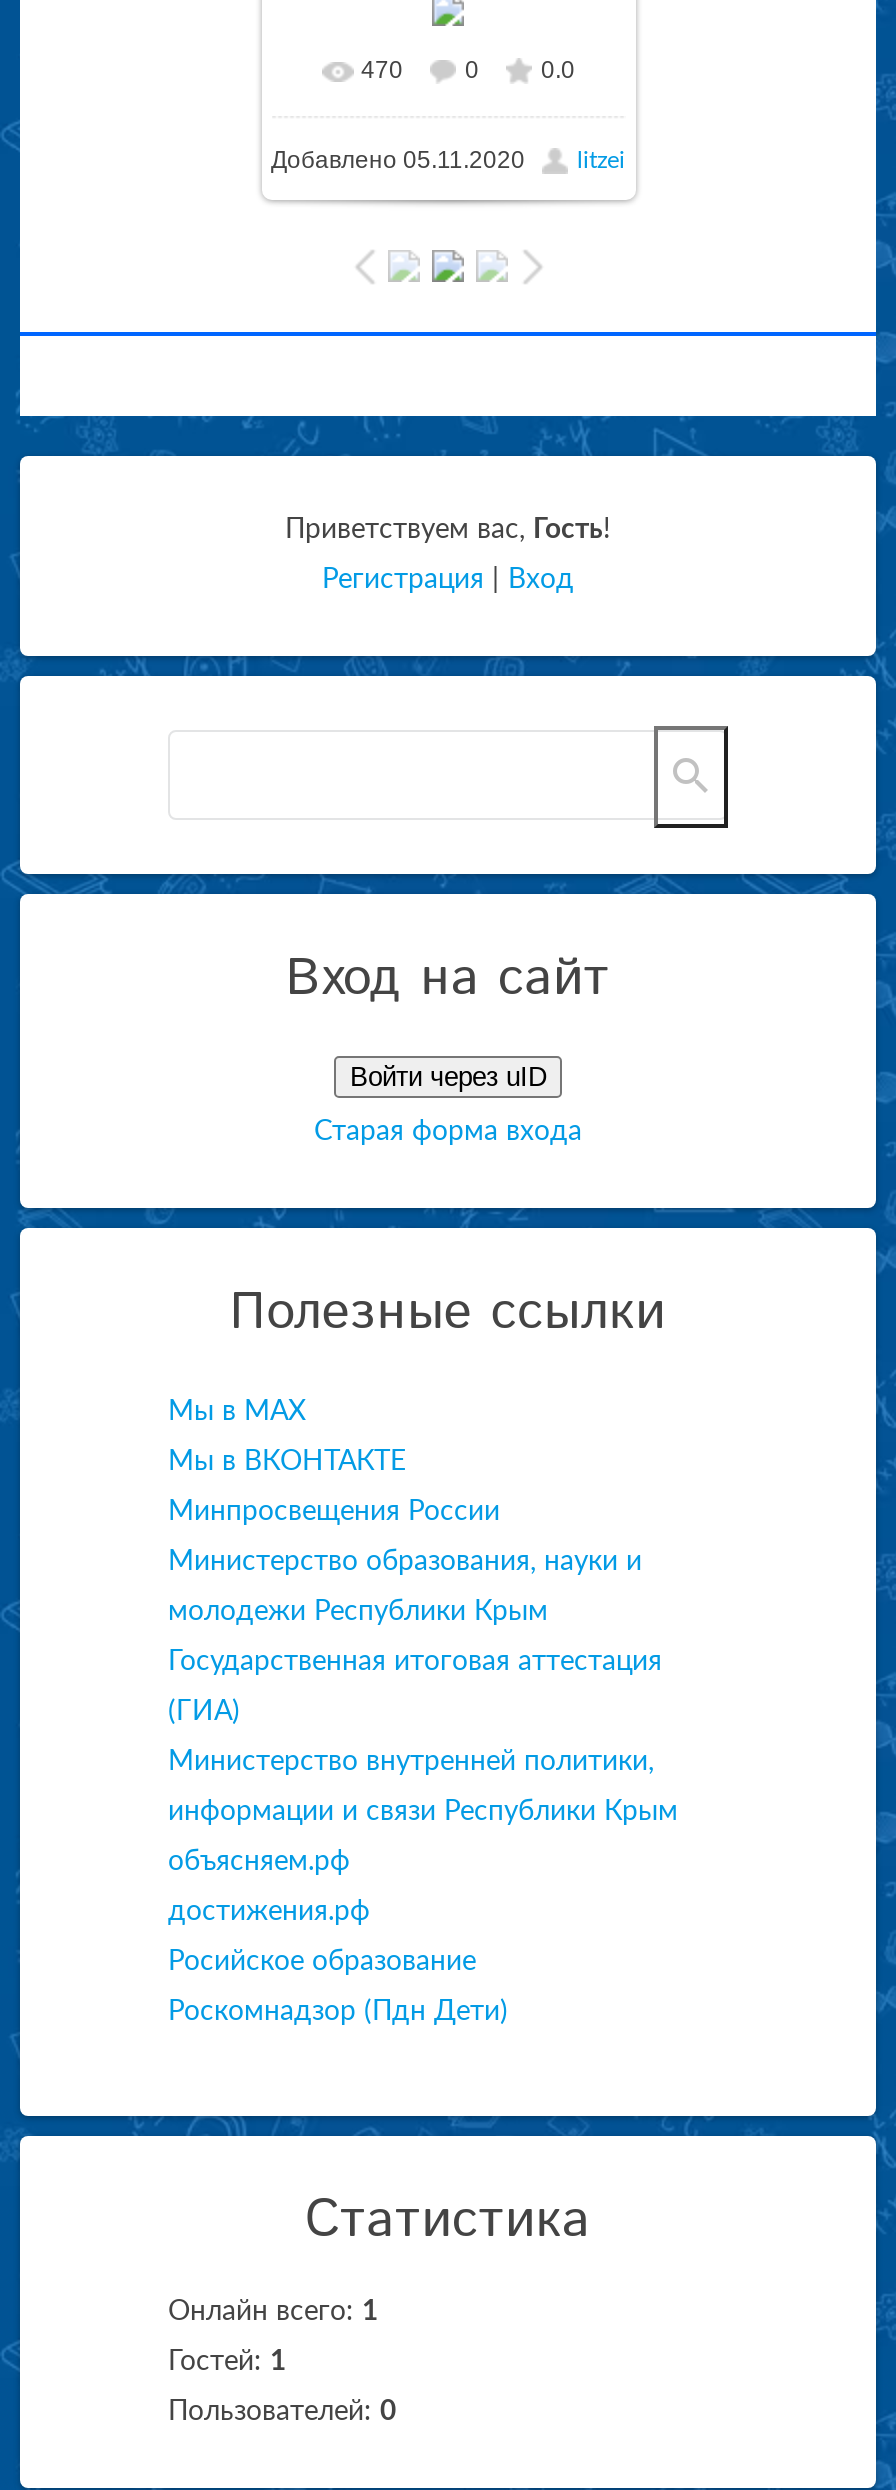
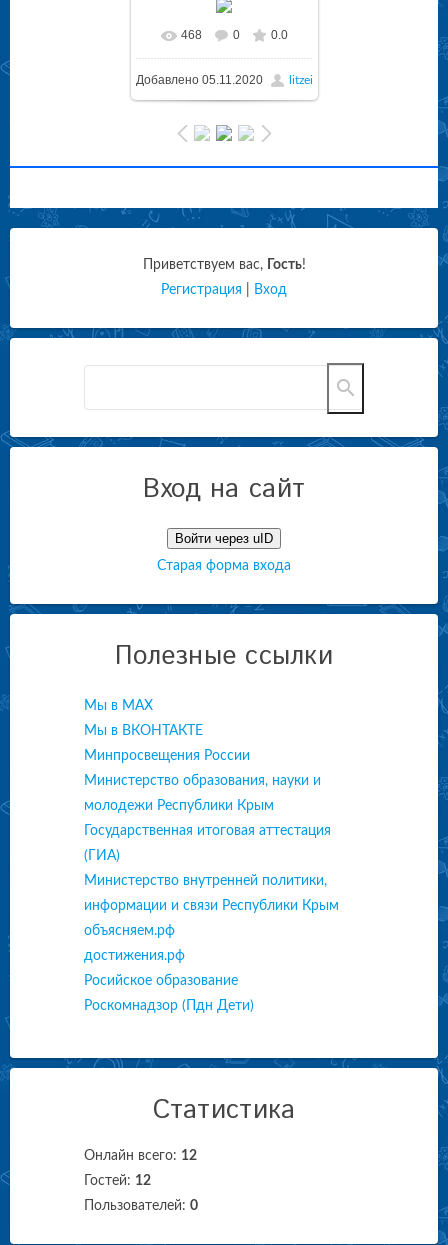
- 470
+ 468

- Онлайн всего: 1
+ Онлайн всего: 12

- Гостей: 1
+ Гостей: 12
